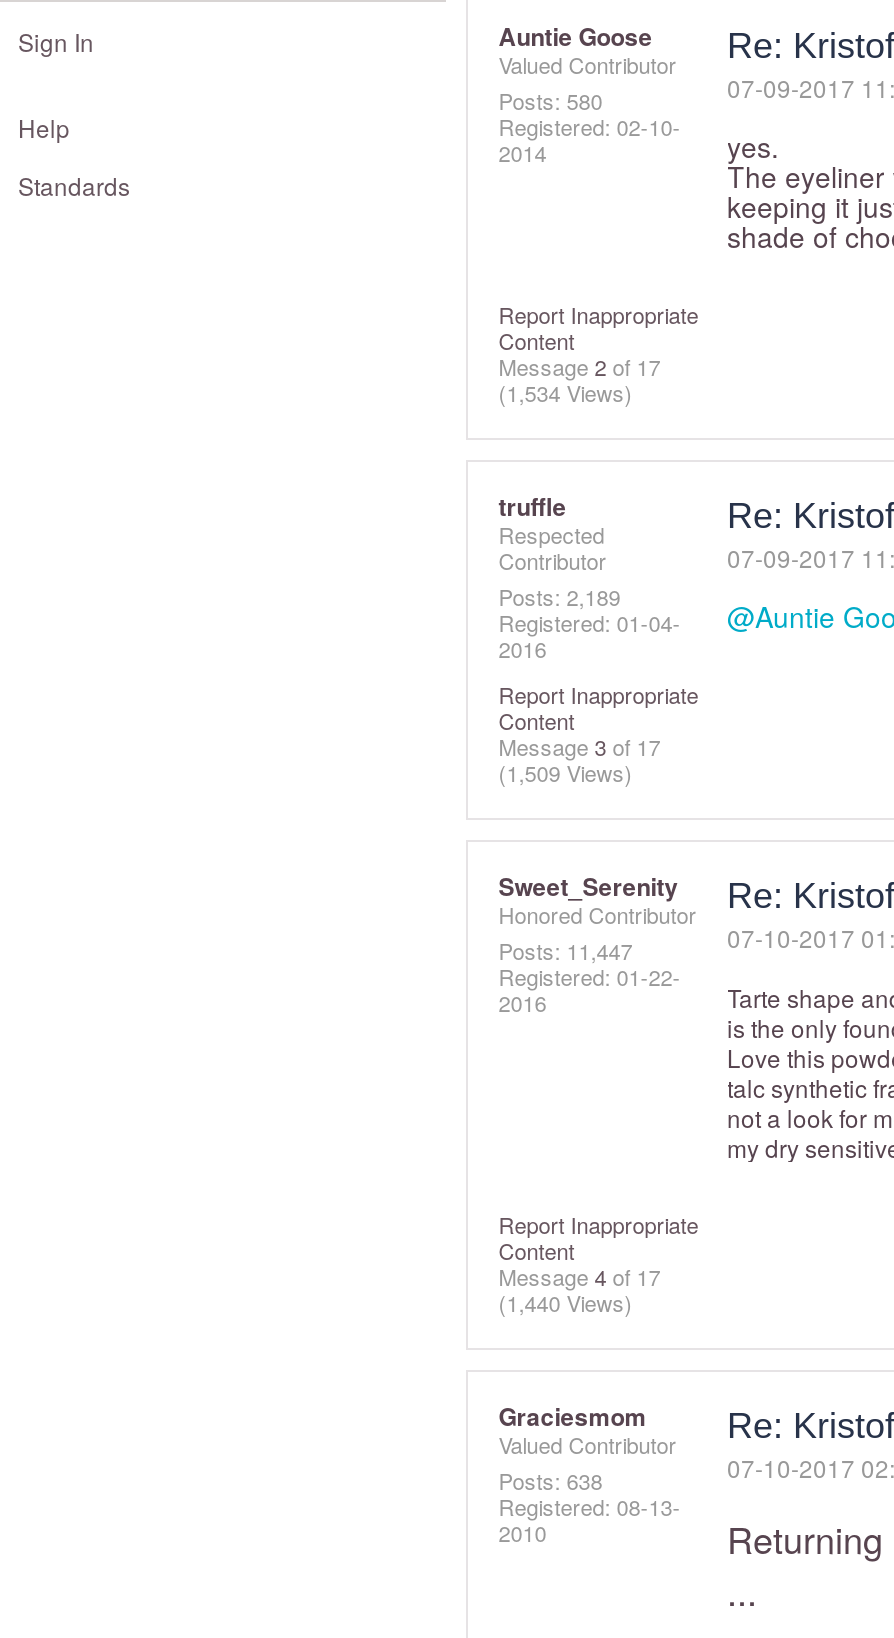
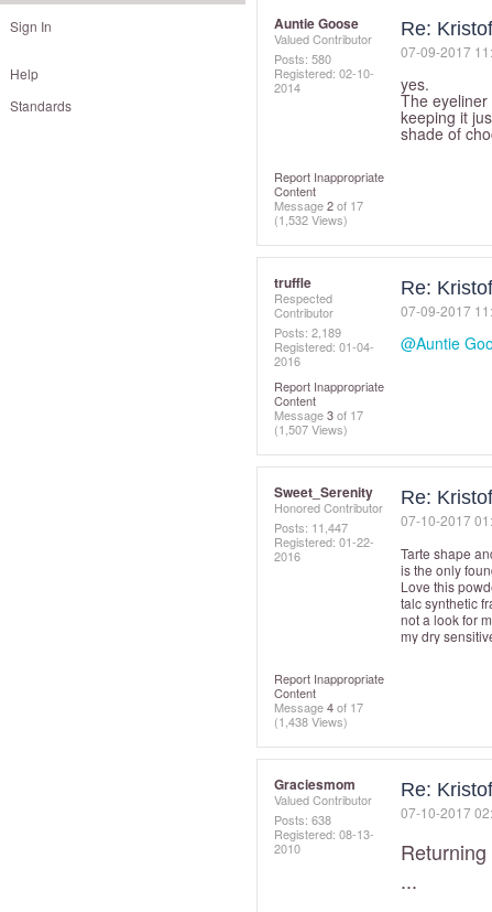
- (1,534 Views)
+ (1,532 Views)

- (1,509 Views)
+ (1,507 Views)

- (1,440 Views)
+ (1,438 Views)
